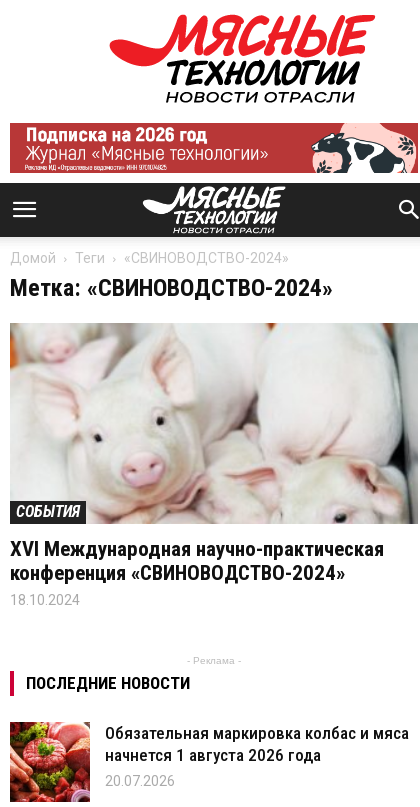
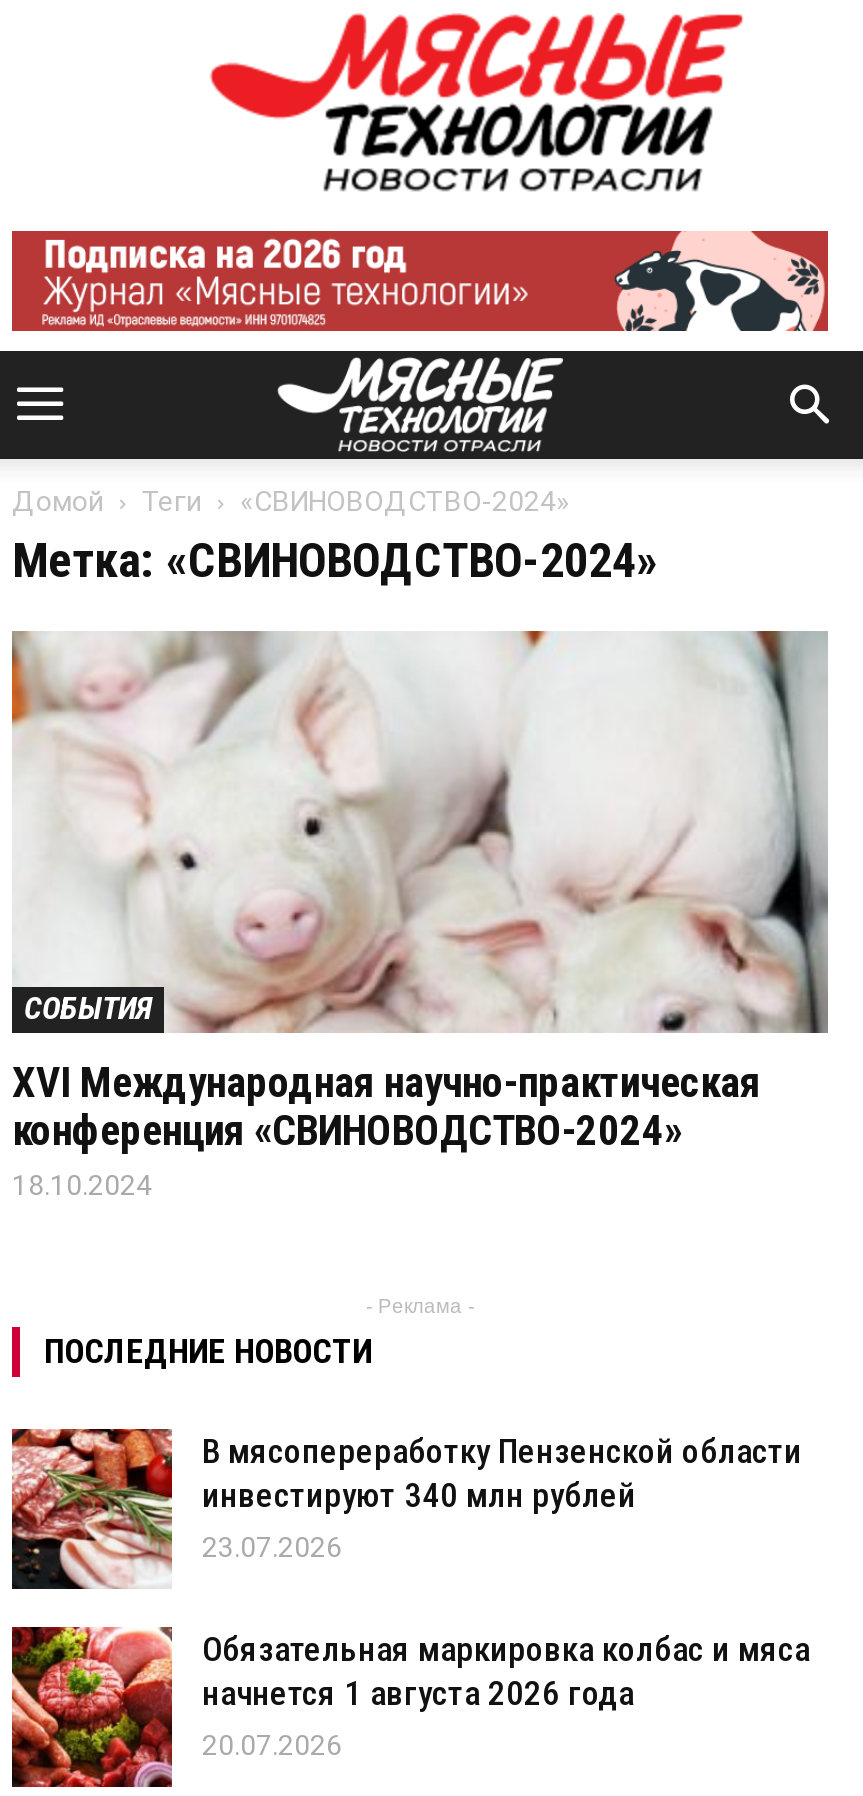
+ [image]
+ В мясопереработку Пензенской области
+ инвестируют 340 млн рублей
+ 23.07.2026
